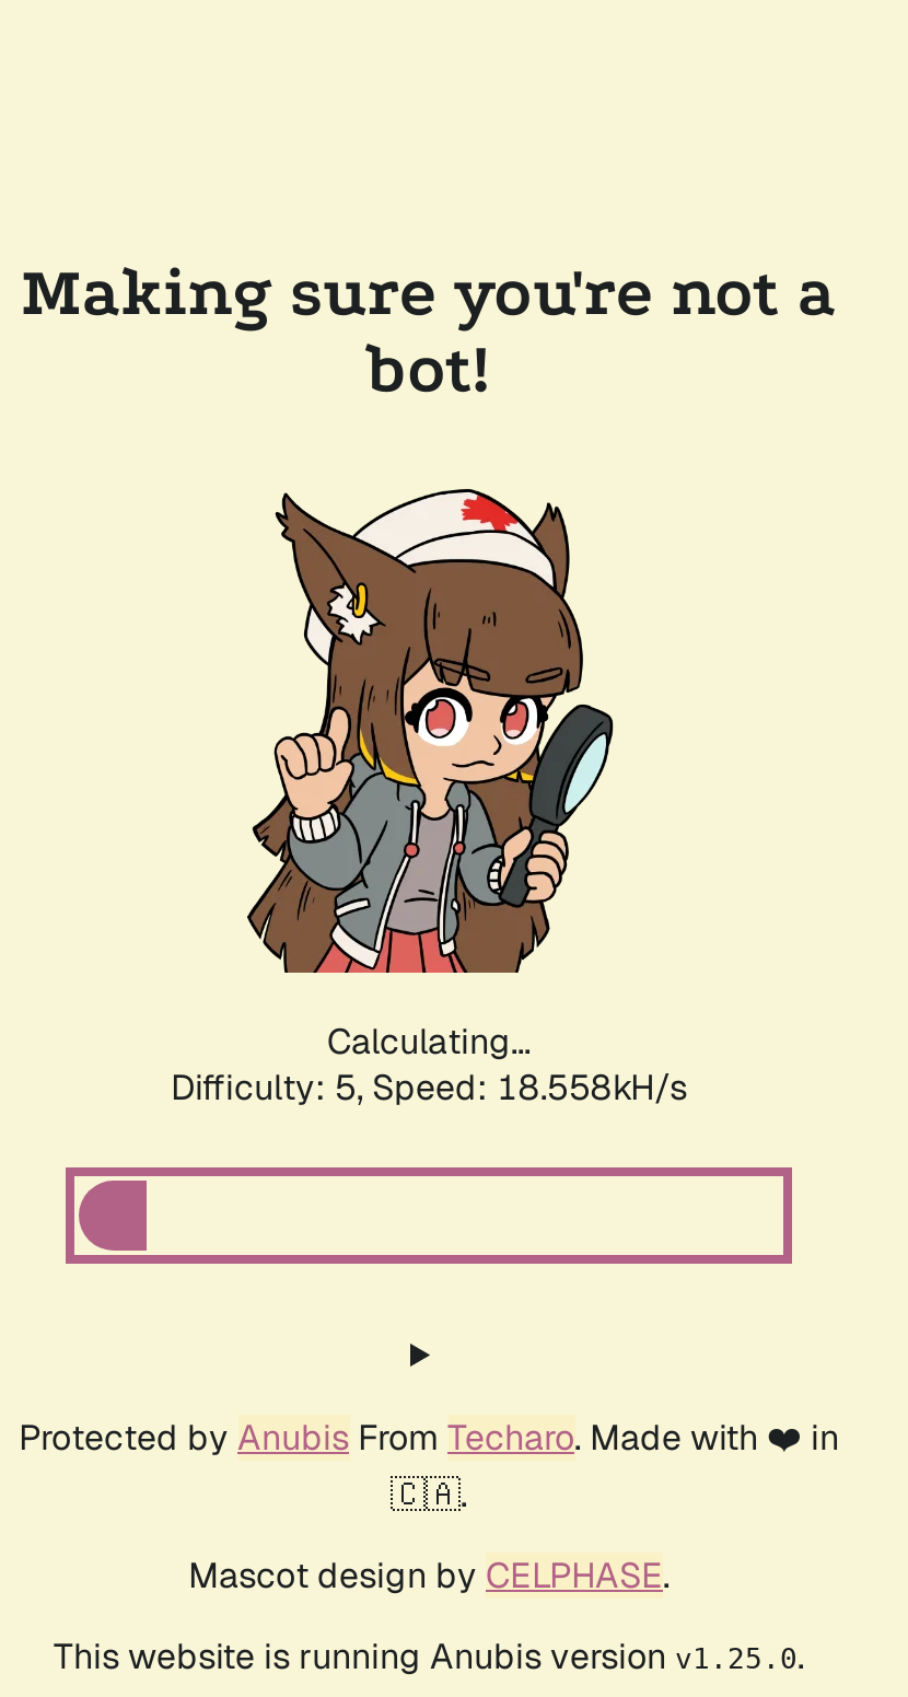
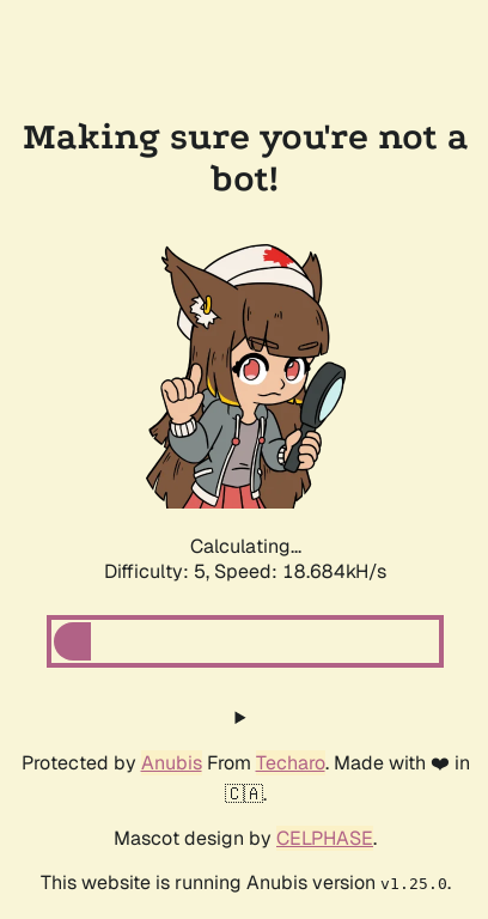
- Difficulty: 5, Speed: 18.558kH/s
+ Difficulty: 5, Speed: 18.684kH/s
